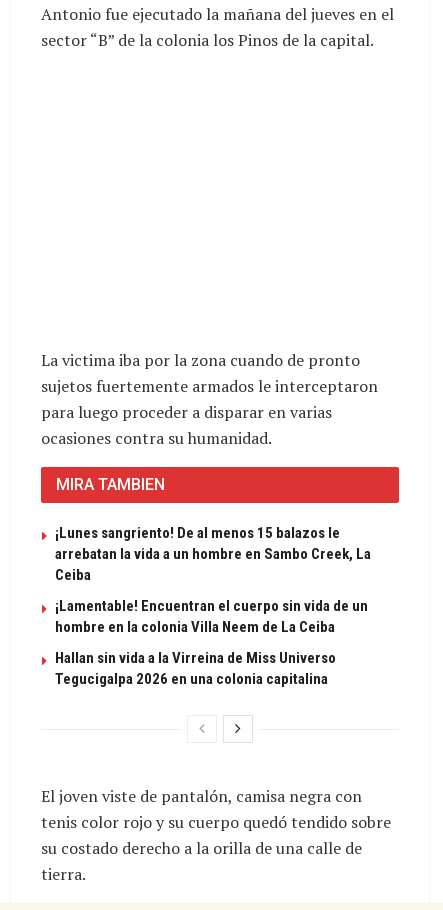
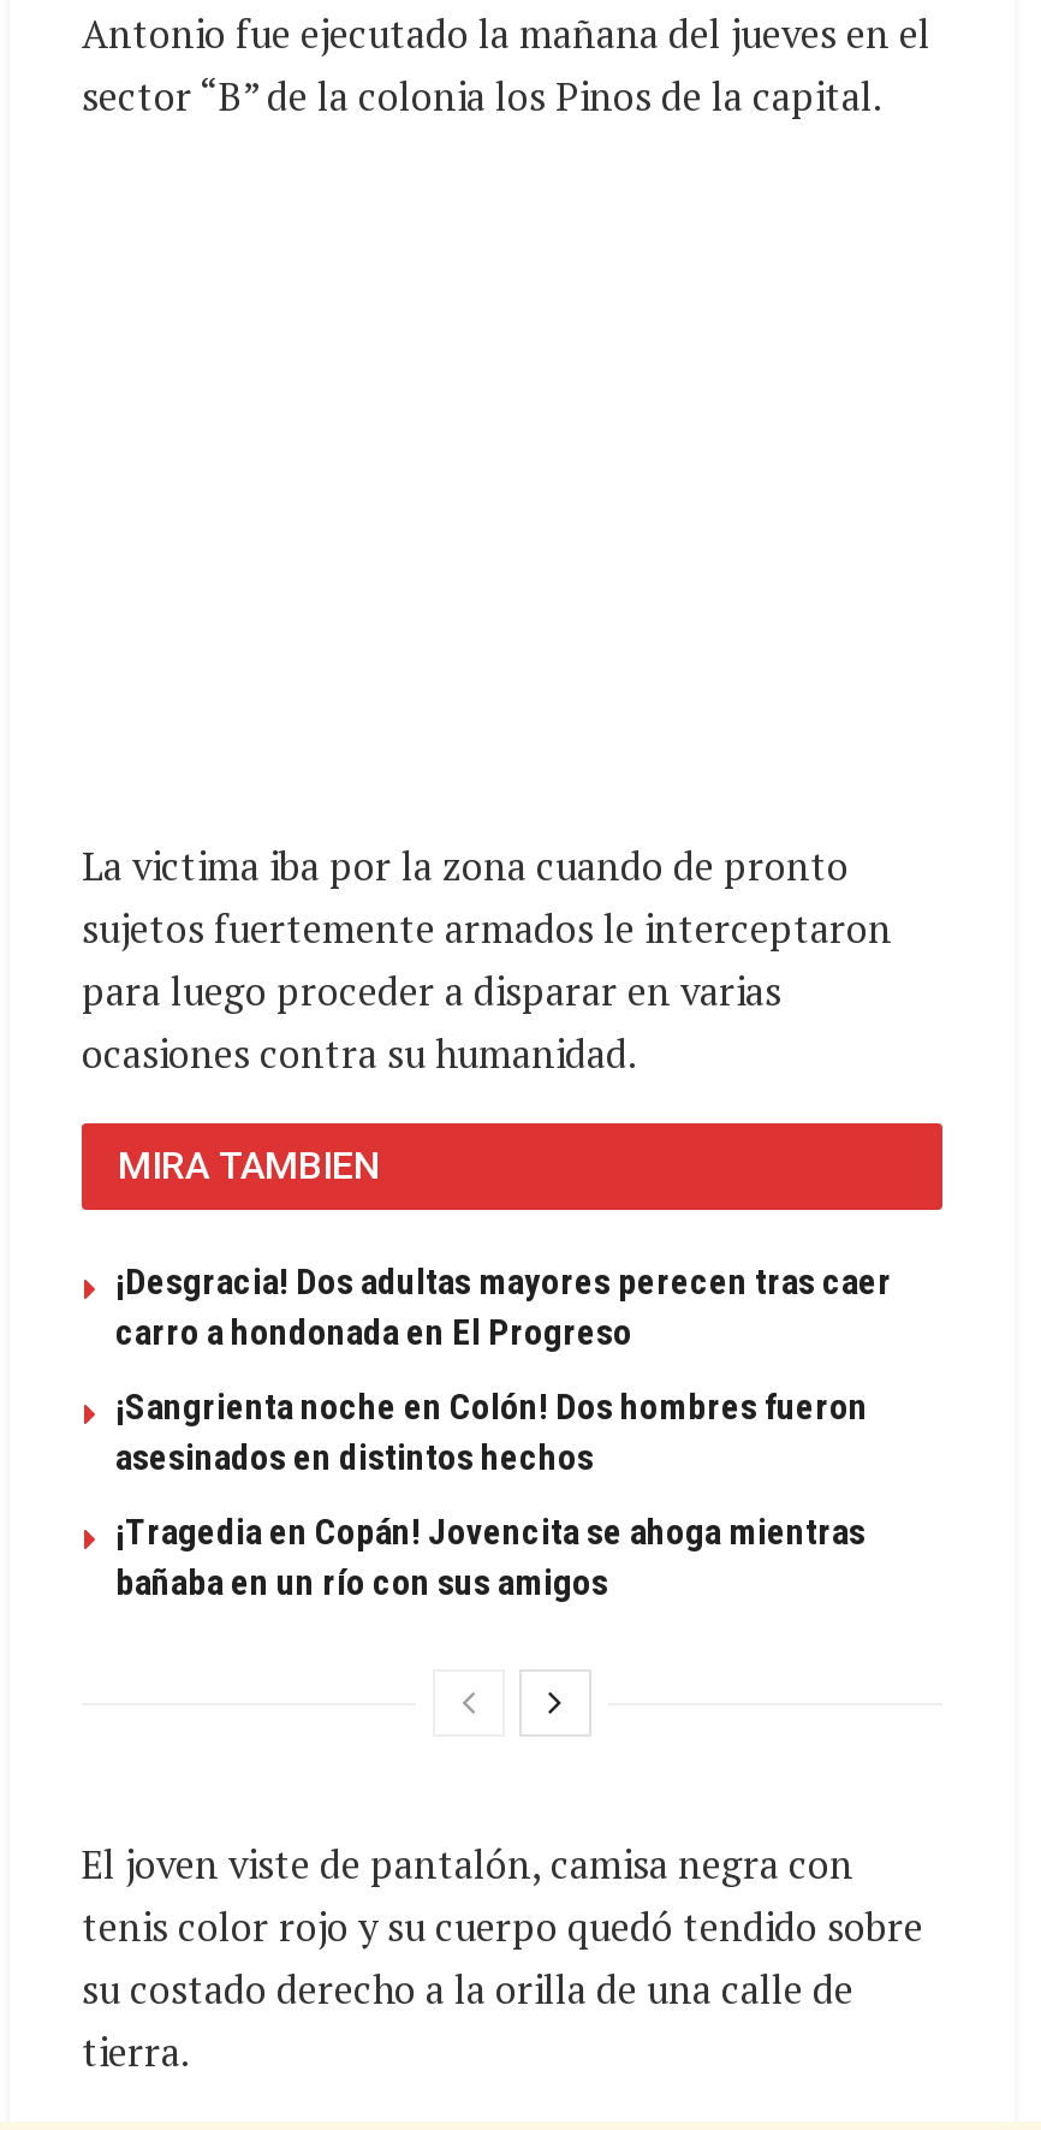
- ¡Lunes sangriento! De al menos 15 balazos le
- arrebatan la vida a un hombre en Sambo Creek, La
- Ceiba
+ ¡Desgracia! Dos adultas mayores perecen tras caer
+ carro a hondonada en El Progreso

- ¡Lamentable! Encuentran el cuerpo sin vida de un
- hombre en la colonia Villa Neem de La Ceiba
+ ¡Sangrienta noche en Colón! Dos hombres fueron
+ asesinados en distintos hechos

- Hallan sin vida a la Virreina de Miss Universo
- Tegucigalpa 2026 en una colonia capitalina
+ ¡Tragedia en Copán! Jovencita se ahoga mientras
+ bañaba en un río con sus amigos
